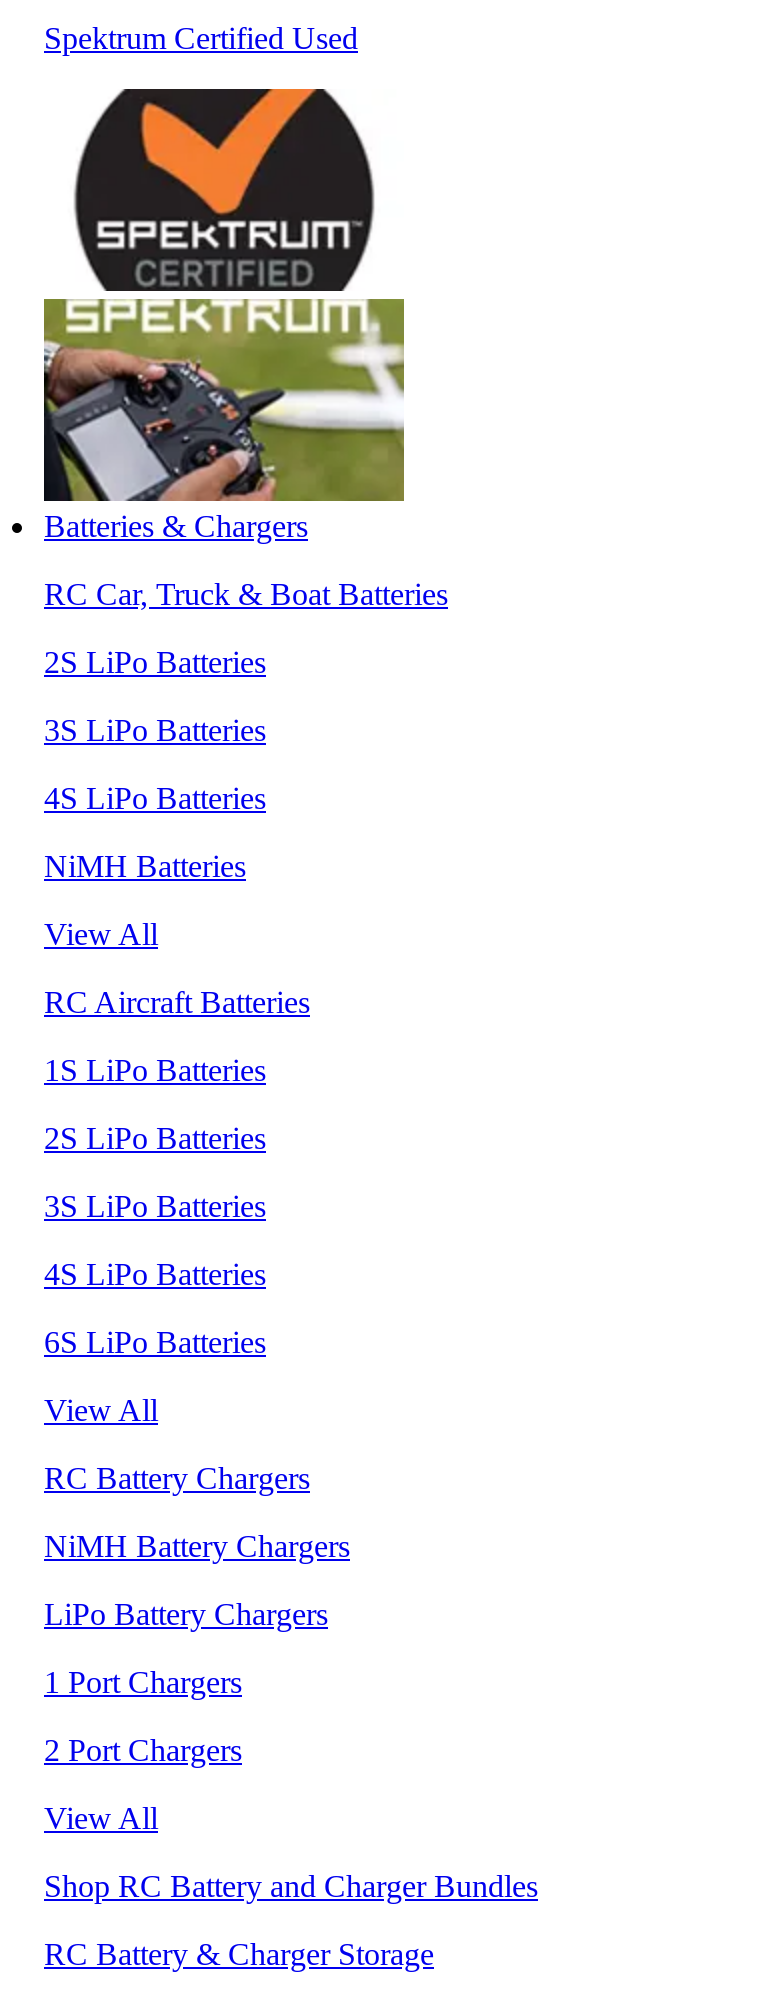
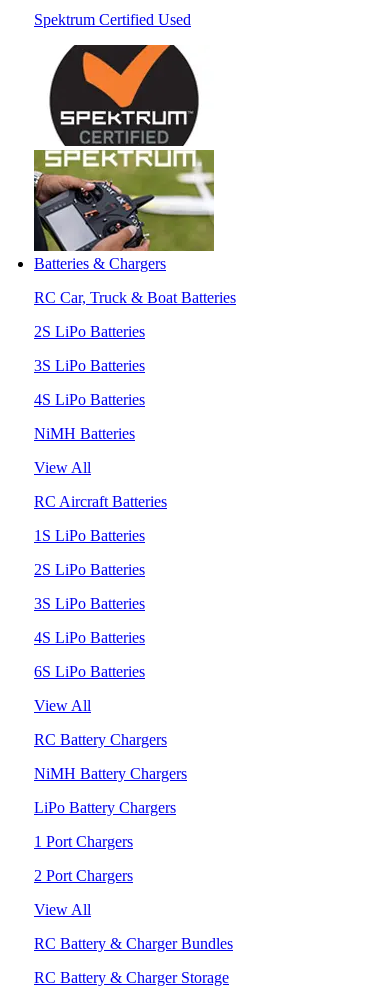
- Shop RC Battery and Charger Bundles
+ RC Battery & Charger Bundles
